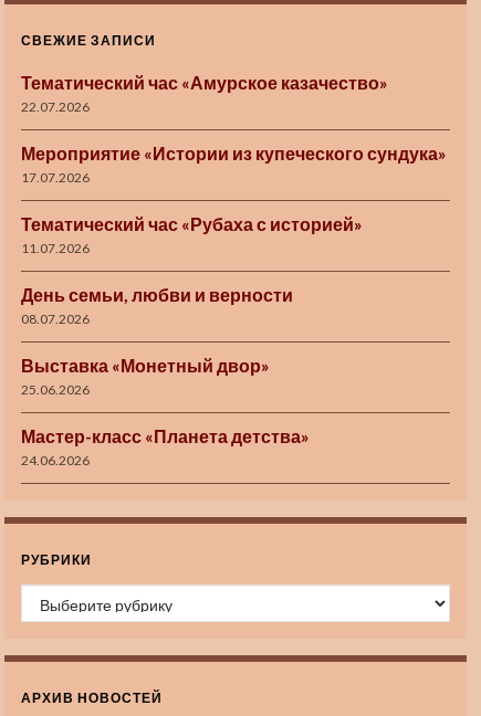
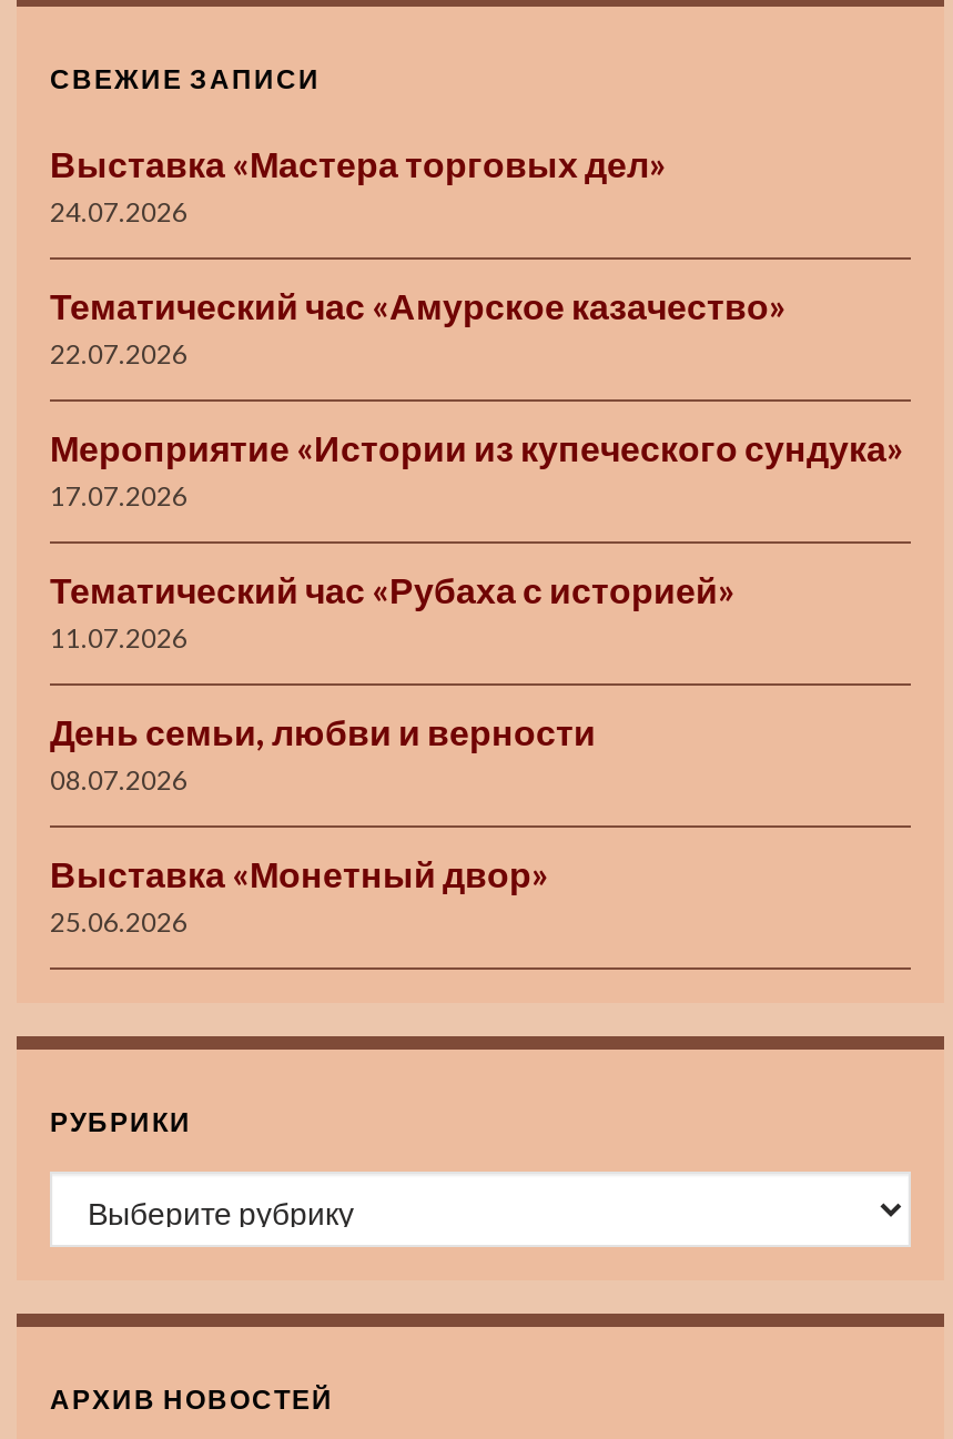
+ Выставка «Мастера торговых дел»
+ 24.07.2026

moved down: Тематический час «Амурское казачество» | 22.07.2026 | Мероприятие «Истории из купеческого сундука» | ... | Выставка «Монетный двор» | 25.06.2026

- Мастер-класс «Планета детства»
- 24.06.2026
